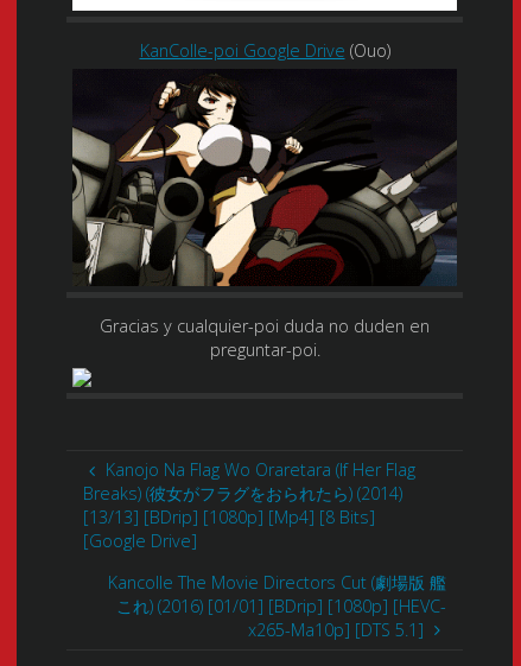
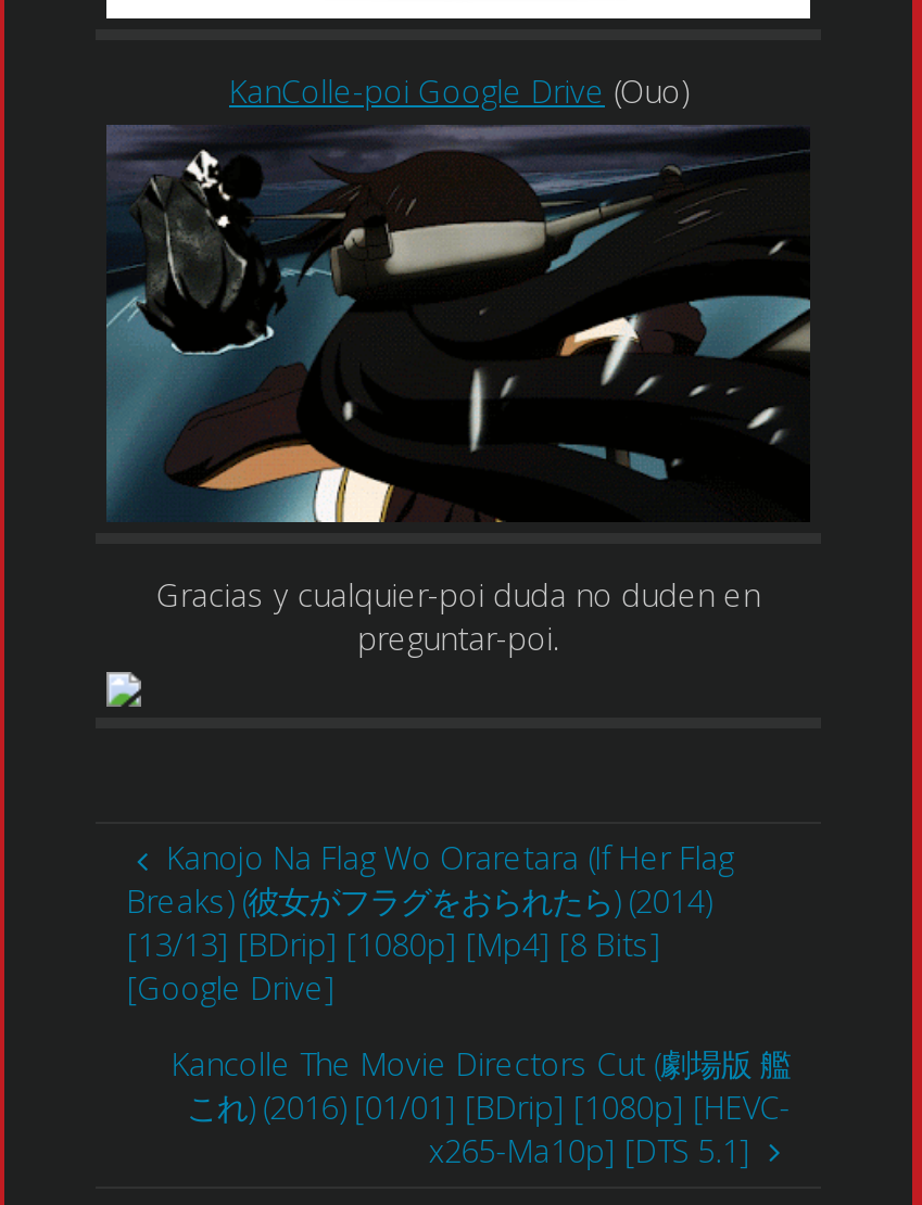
- [image]
+ [image]
